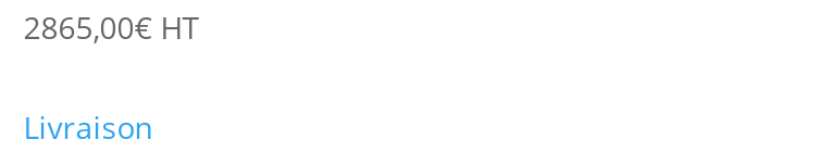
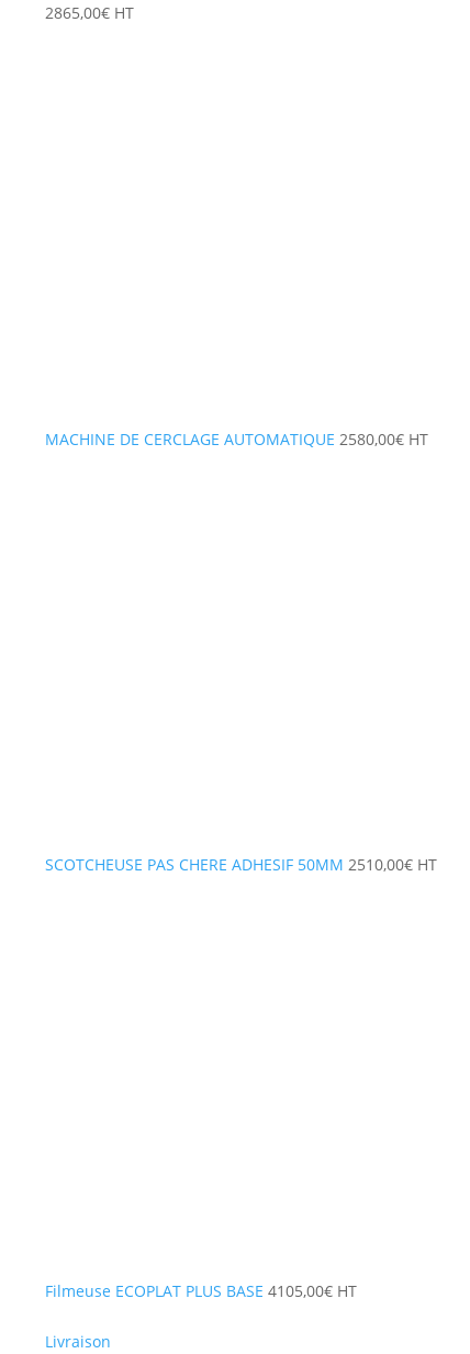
+ MACHINE DE CERCLAGE AUTOMATIQUE 2580,00€ HT

+ SCOTCHEUSE PAS CHERE ADHESIF 50MM 2510,00€ HT

+ Filmeuse ECOPLAT PLUS BASE 4105,00€ HT
